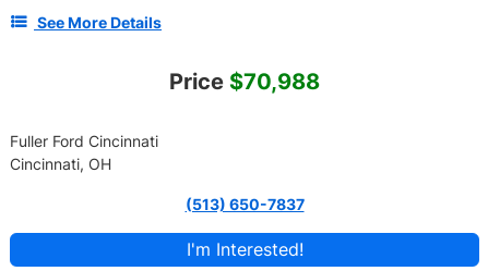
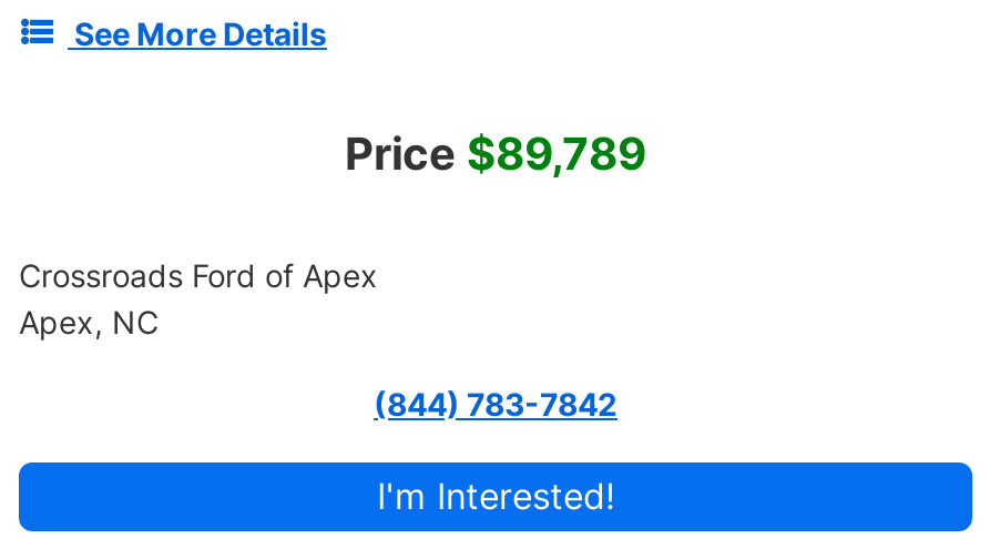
- Price $70,988
+ Price $89,789

- Fuller Ford Cincinnati
- Cincinnati, OH
+ Crossroads Ford of Apex
+ Apex, NC

- (513) 650-7837
+ (844) 783-7842
